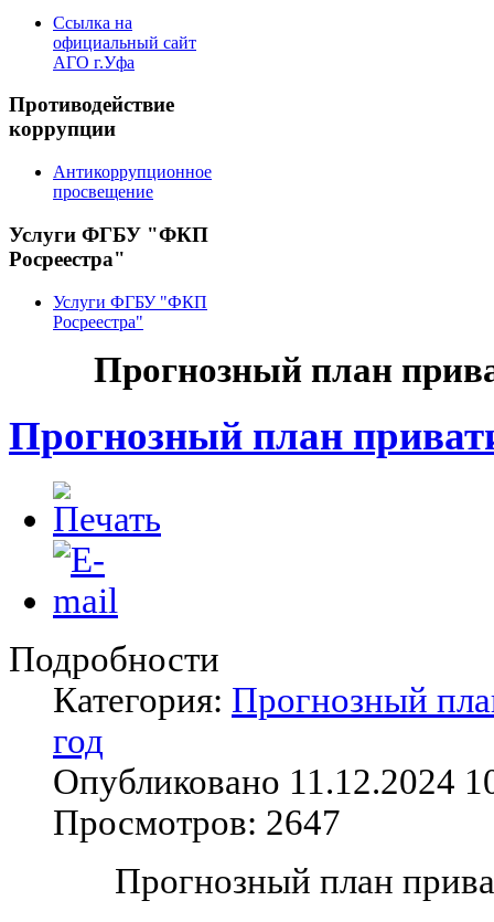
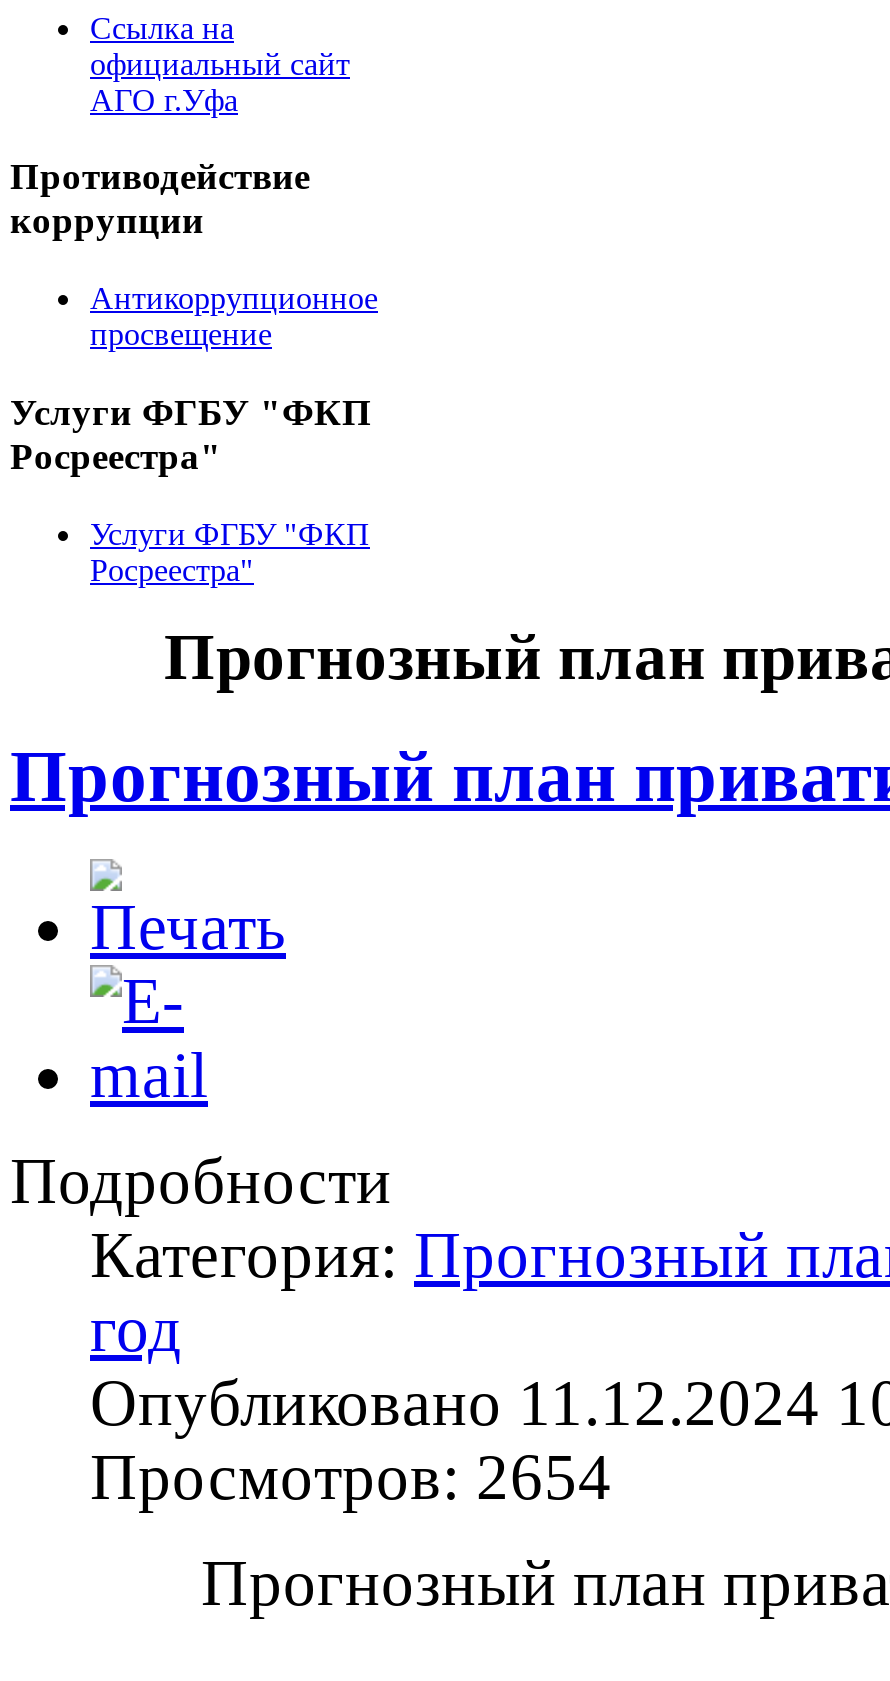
- Просмотров: 2647
+ Просмотров: 2654
